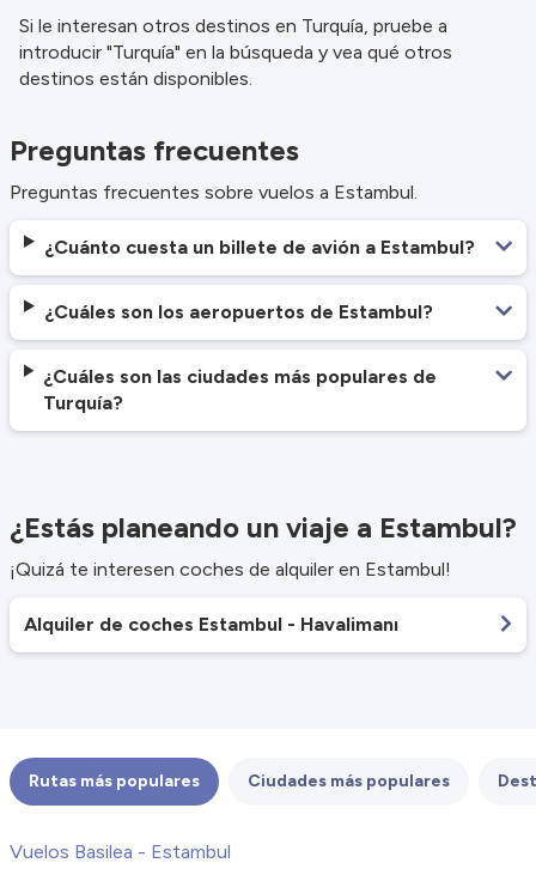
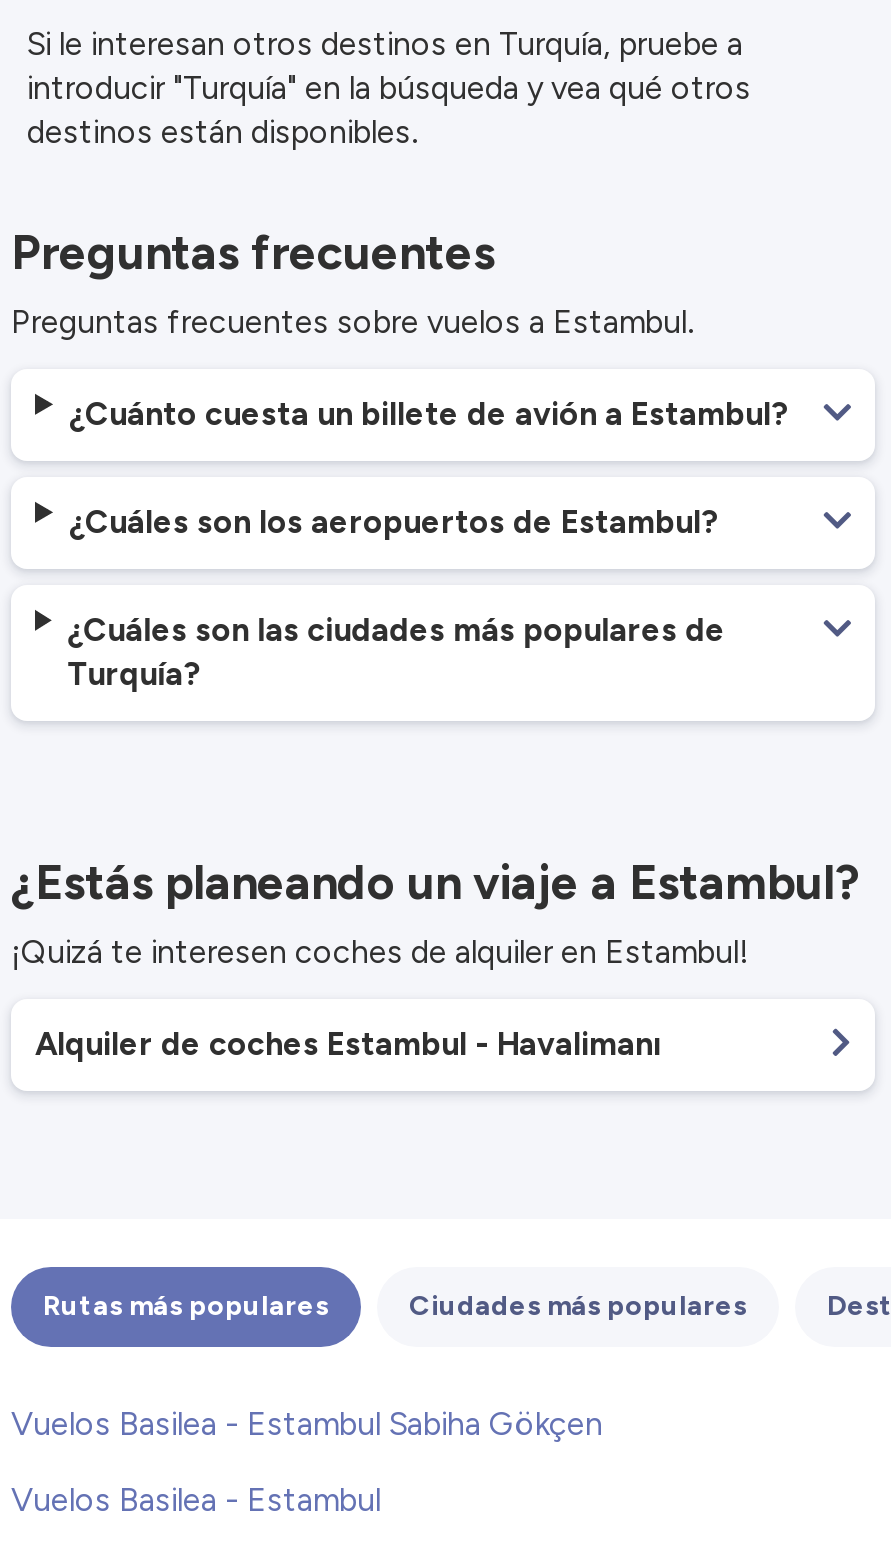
+ Vuelos Basilea - Estambul Sabiha Gökçen
